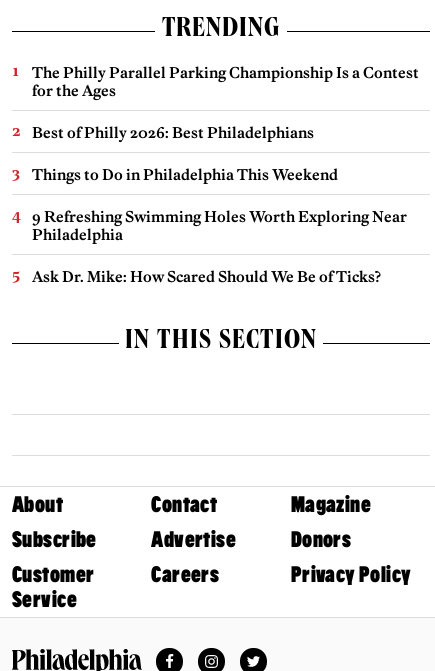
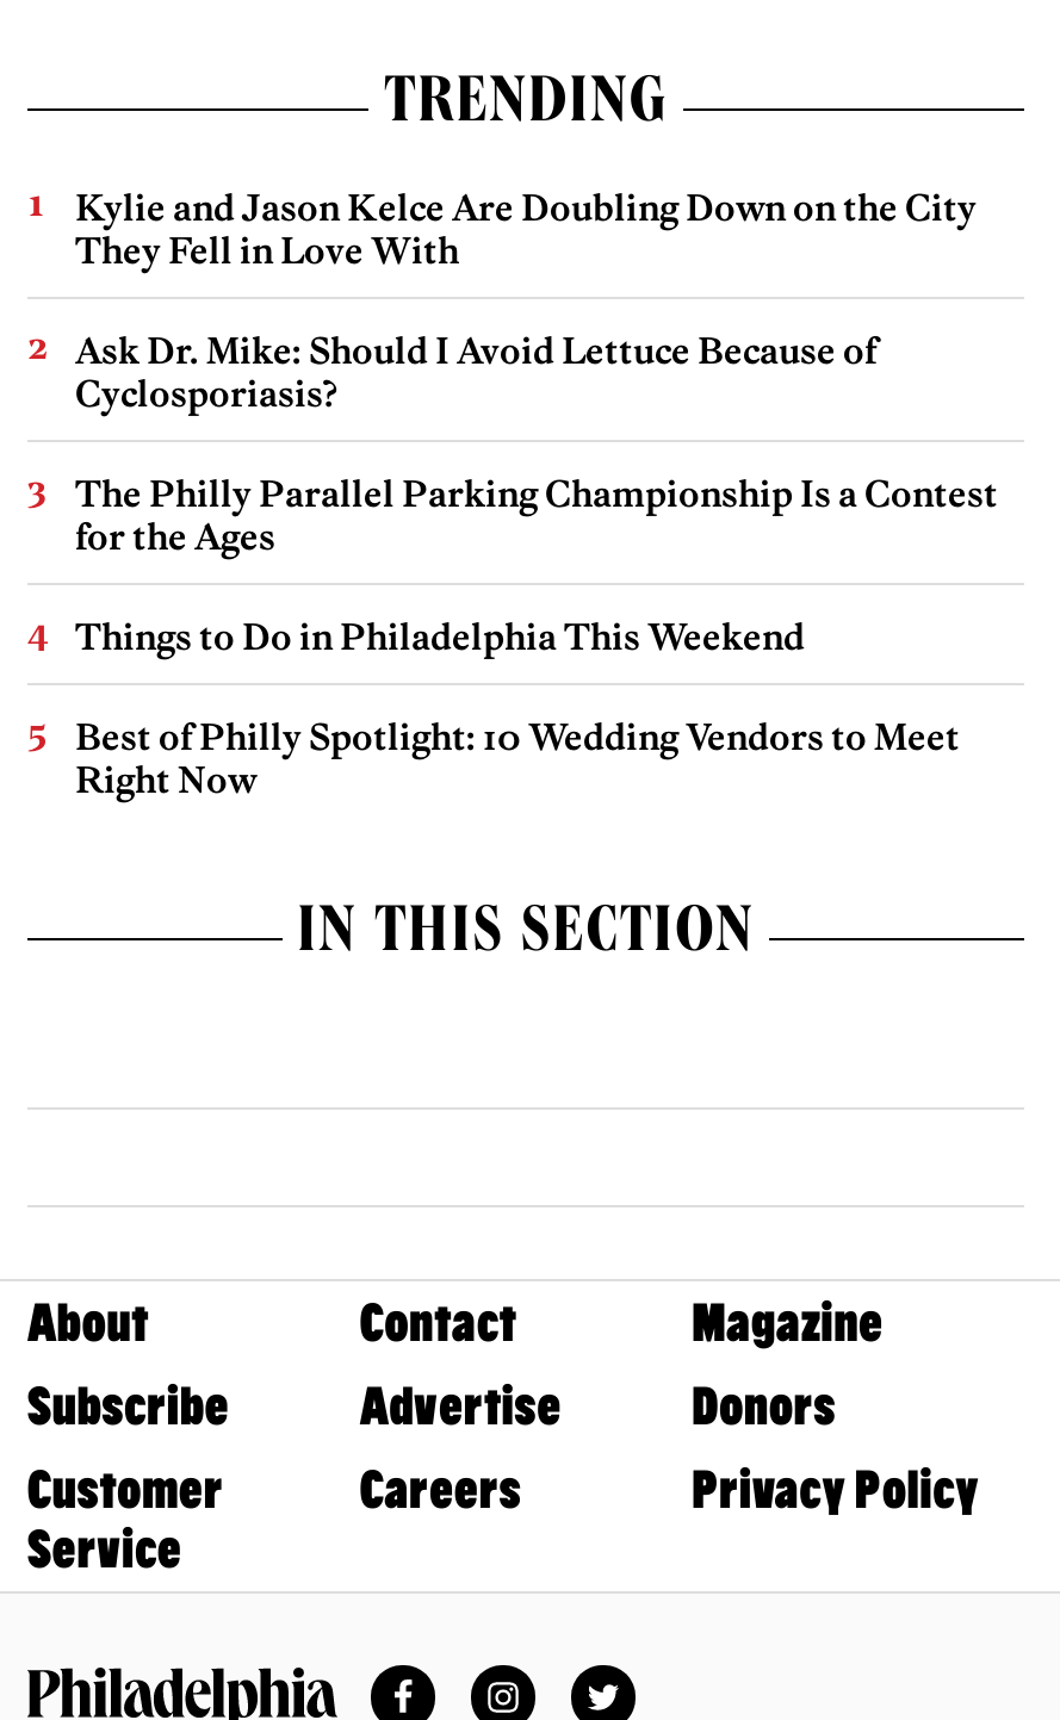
+ Kylie and Jason Kelce Are Doubling Down on the City
+ They Fell in Love With
+ Ask Dr. Mike: Should I Avoid Lettuce Because of
+ Cyclosporiasis?

moved down: The Philly Parallel Parking Championship Is a Contest | for the Ages

- Best of Philly 2026: Best Philadelphians

moved down: Things to Do in Philadelphia This Weekend

- 9 Refreshing Swimming Holes Worth Exploring Near
- Philadelphia
- Ask Dr. Mike: How Scared Should We Be of Ticks?
+ Best of Philly Spotlight: 10 Wedding Vendors to Meet
+ Right Now
